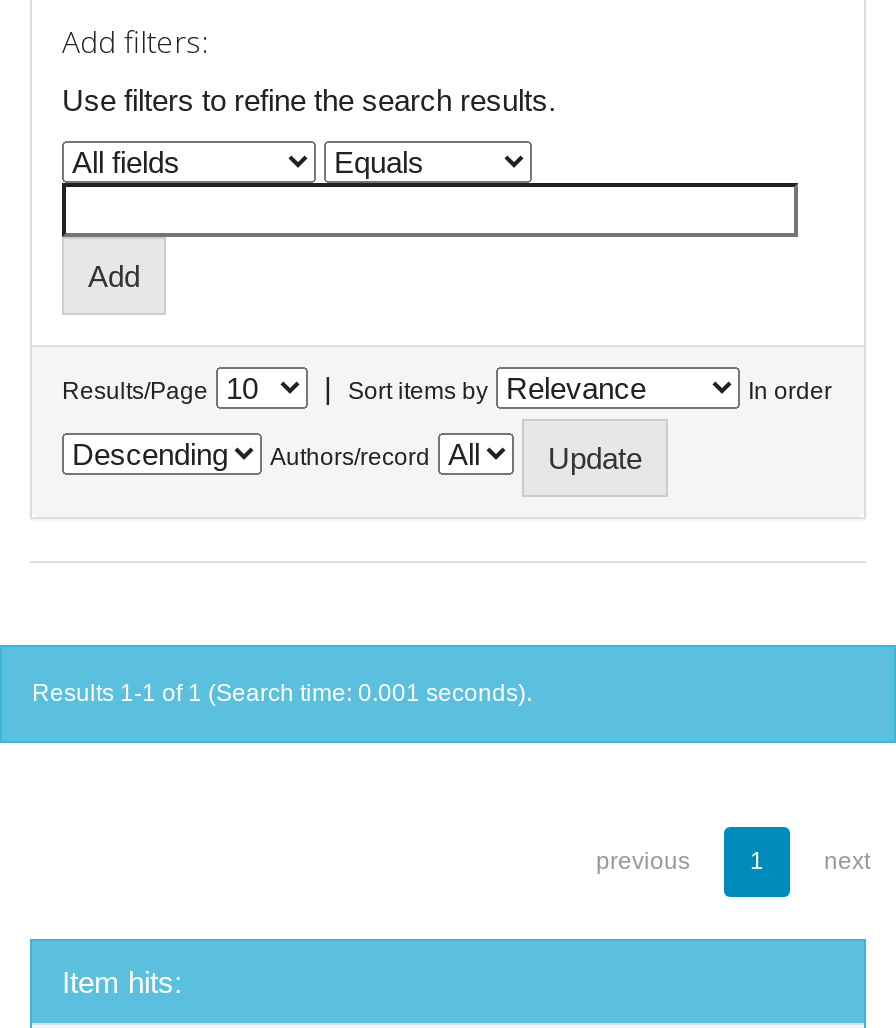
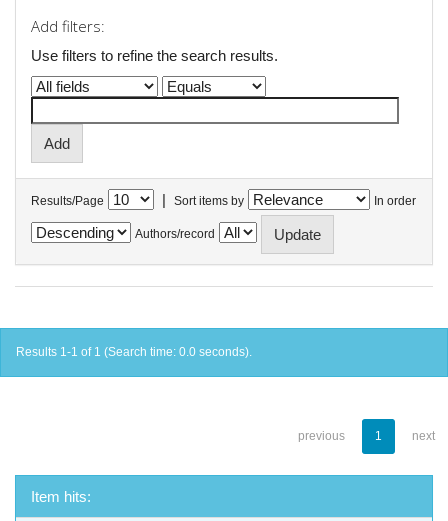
- Results 1-1 of 1 (Search time: 0.001 seconds).
+ Results 1-1 of 1 (Search time: 0.0 seconds).
